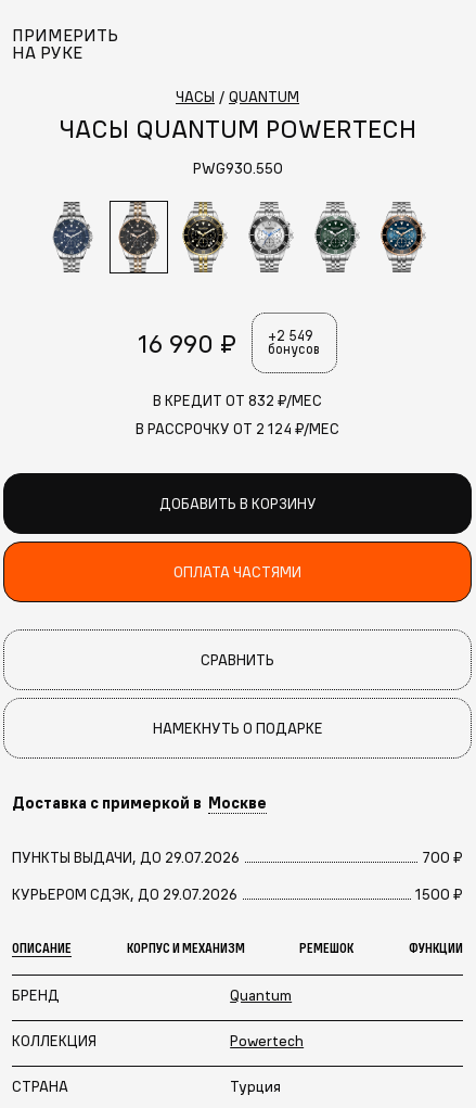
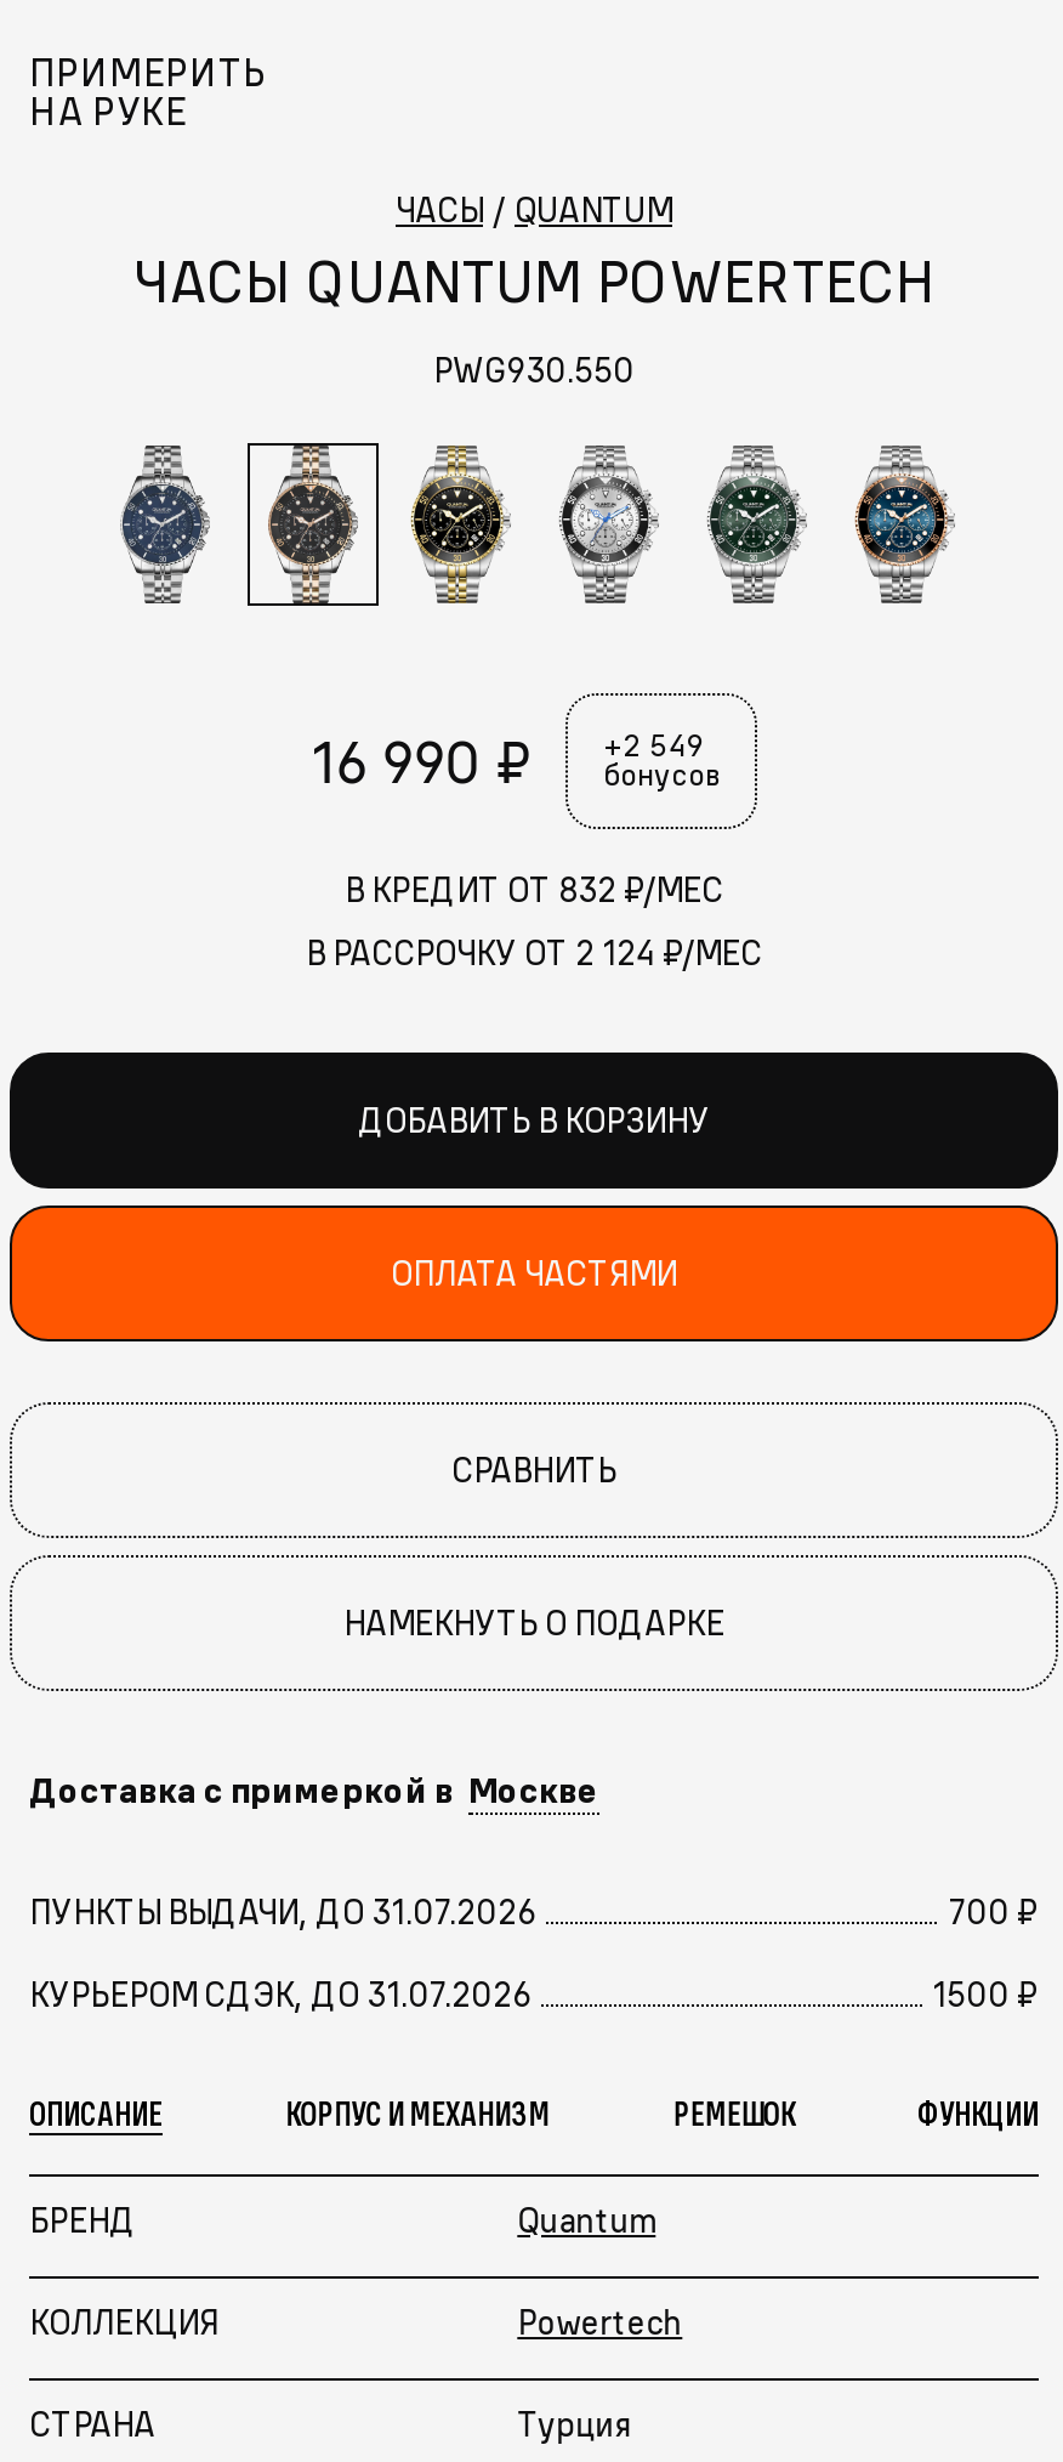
- ПУНКТЫ ВЫДАЧИ, ДО 29.07.2026
+ ПУНКТЫ ВЫДАЧИ, ДО 31.07.2026

- КУРЬЕРОМ СДЭК, ДО 29.07.2026
+ КУРЬЕРОМ СДЭК, ДО 31.07.2026
